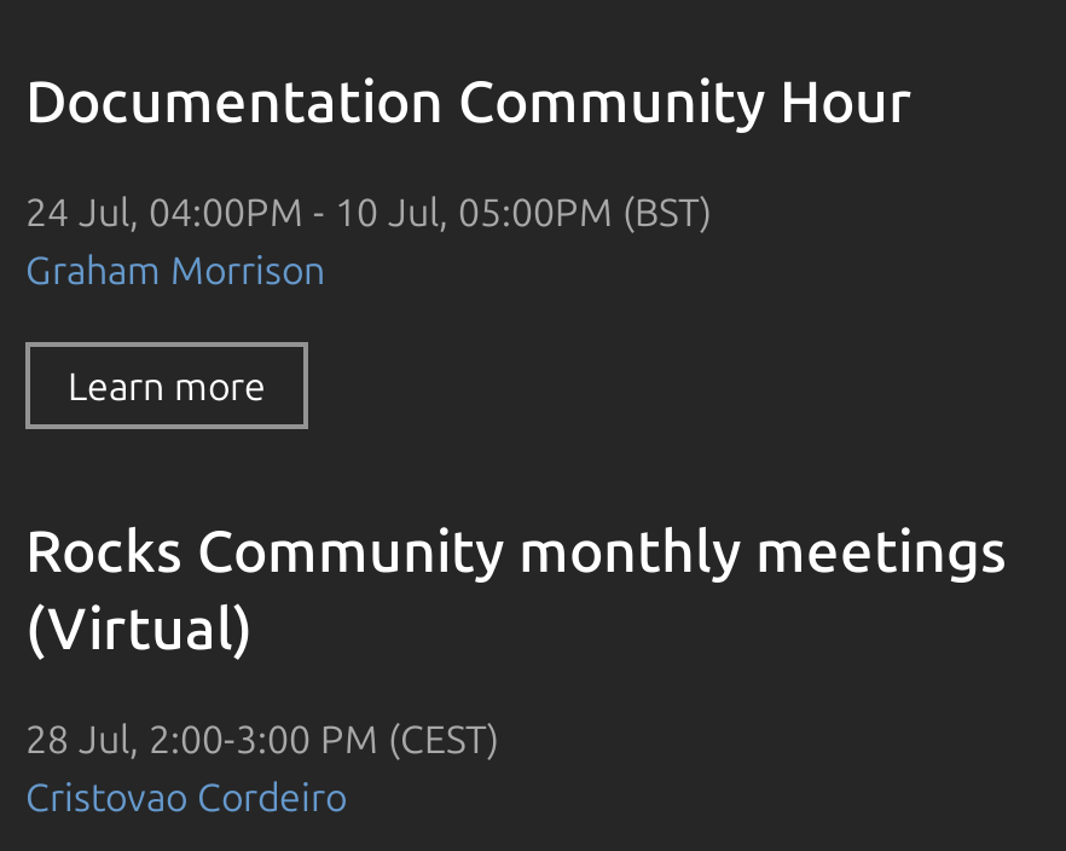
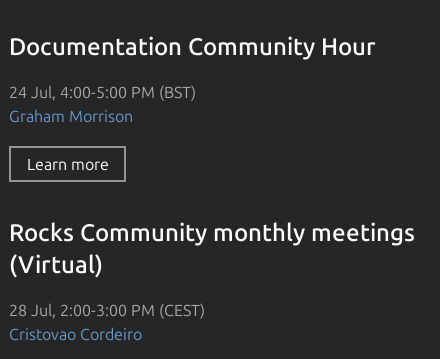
- 24 Jul, 04:00PM - 10 Jul, 05:00PM (BST)
+ 24 Jul, 4:00-5:00 PM (BST)
